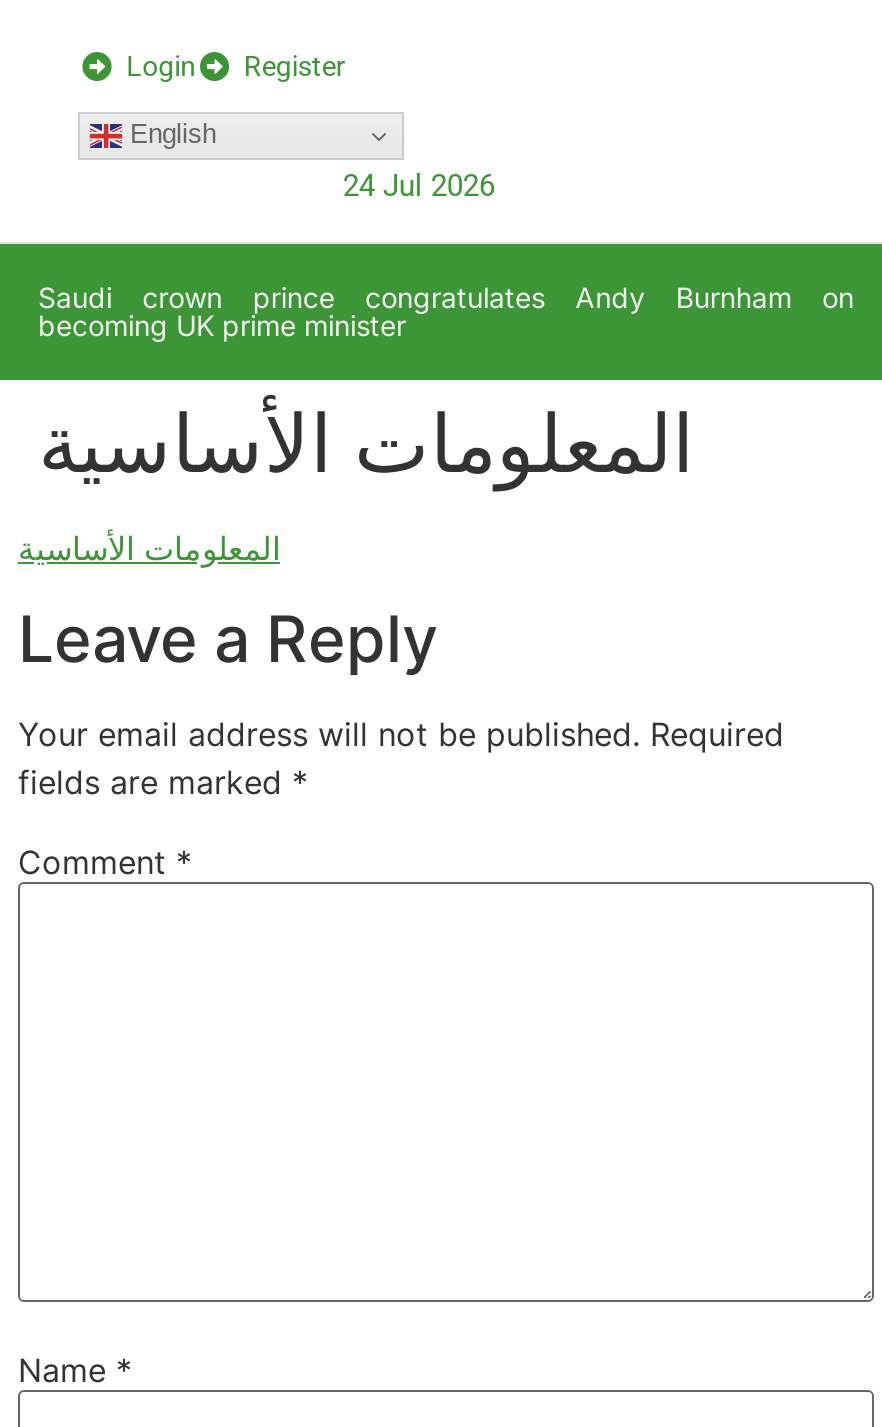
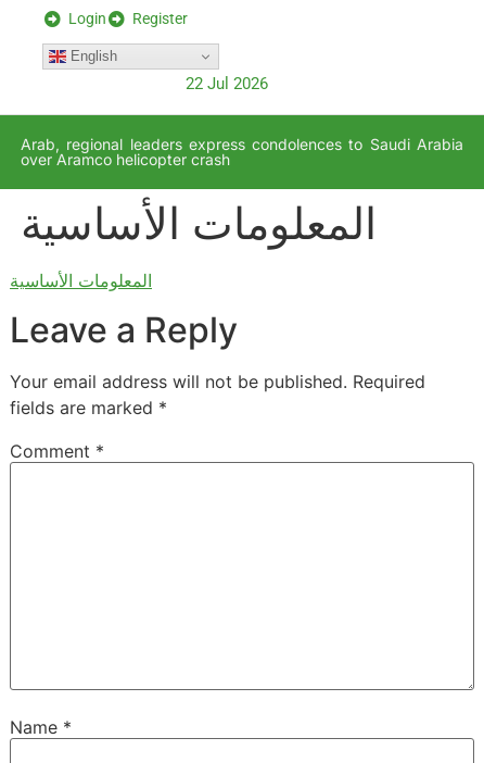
- 24 Jul 2026
+ 22 Jul 2026

- Saudi crown prince congratulates Andy Burnham on
- becoming UK prime minister
+ Arab, regional leaders express condolences to Saudi Arabia
+ over Aramco helicopter crash
